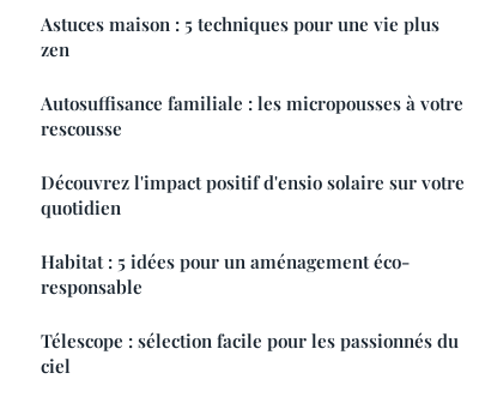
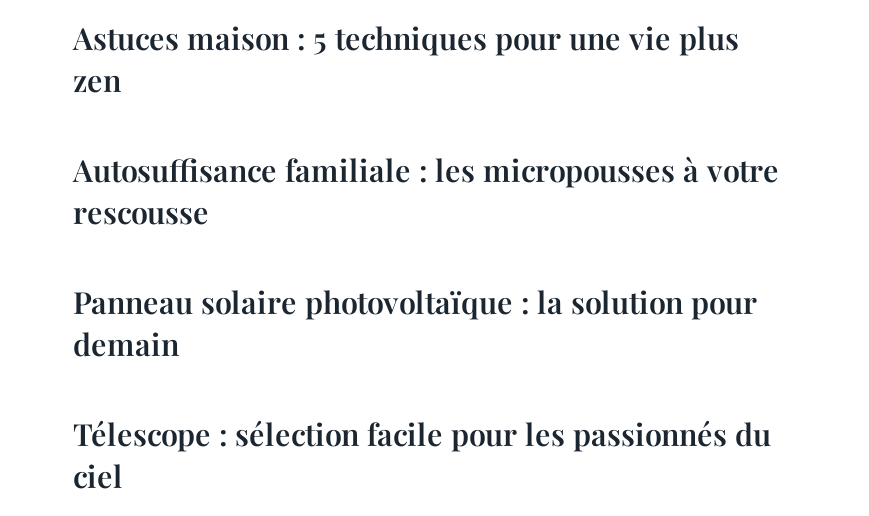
- Découvrez l'impact positif d'ensio solaire sur votre
- quotidien
- Habitat : 5 idées pour un aménagement éco-
- responsable
+ Panneau solaire photovoltaïque : la solution pour
+ demain
